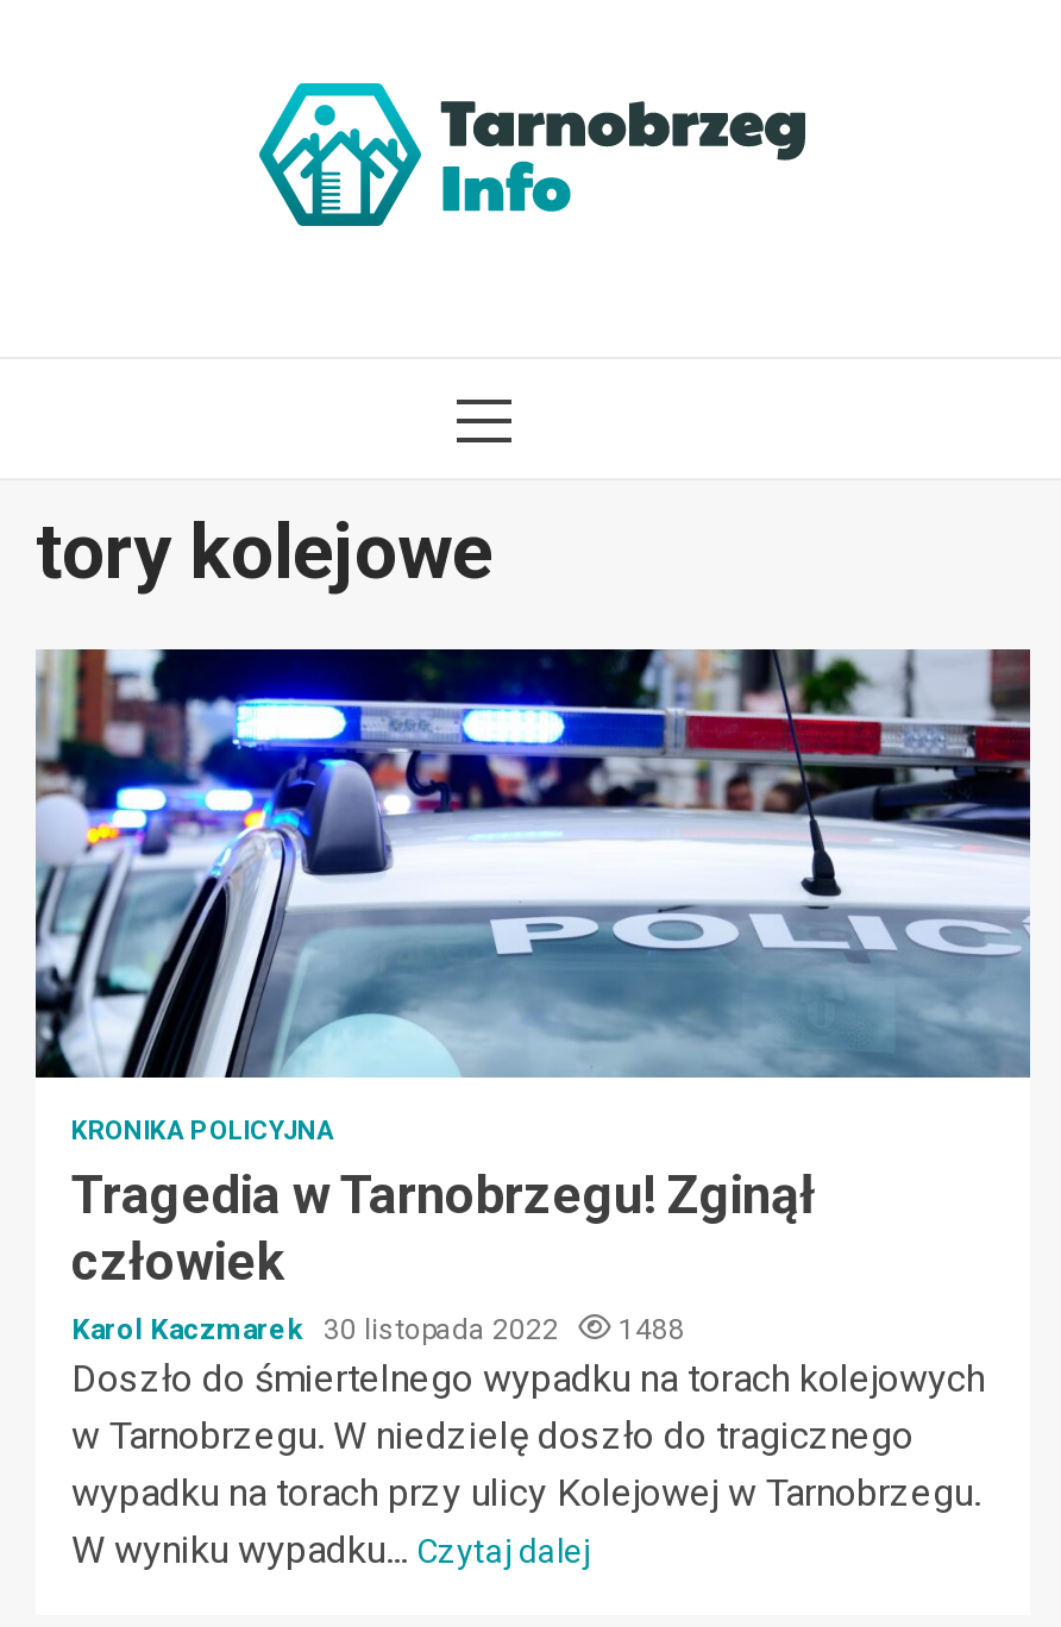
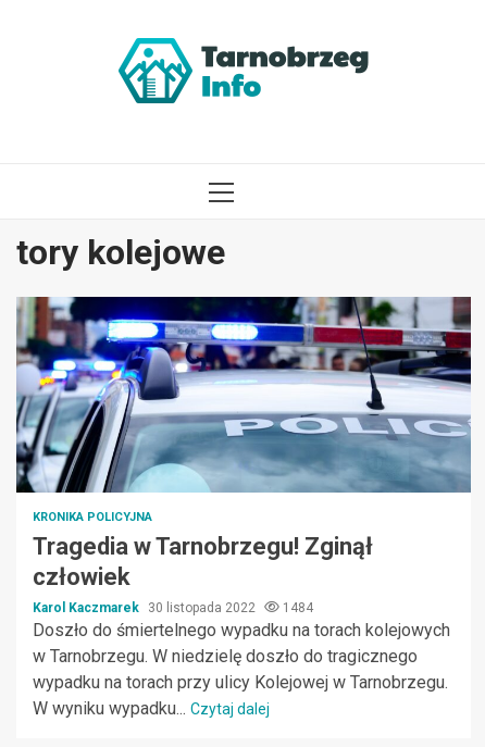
- Karol Kaczmarek 30 listopada 2022 1488
+ Karol Kaczmarek 30 listopada 2022 1484
